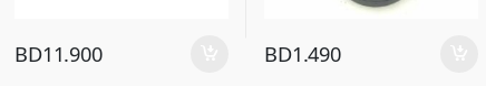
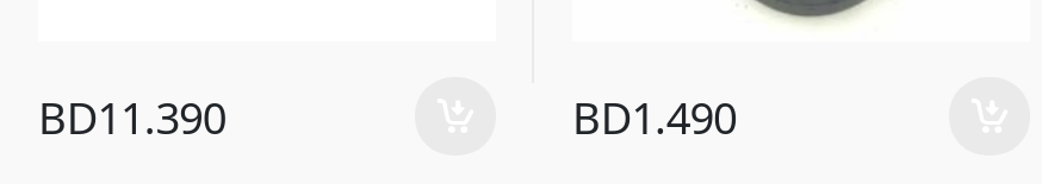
- BD11.900
+ BD11.390
